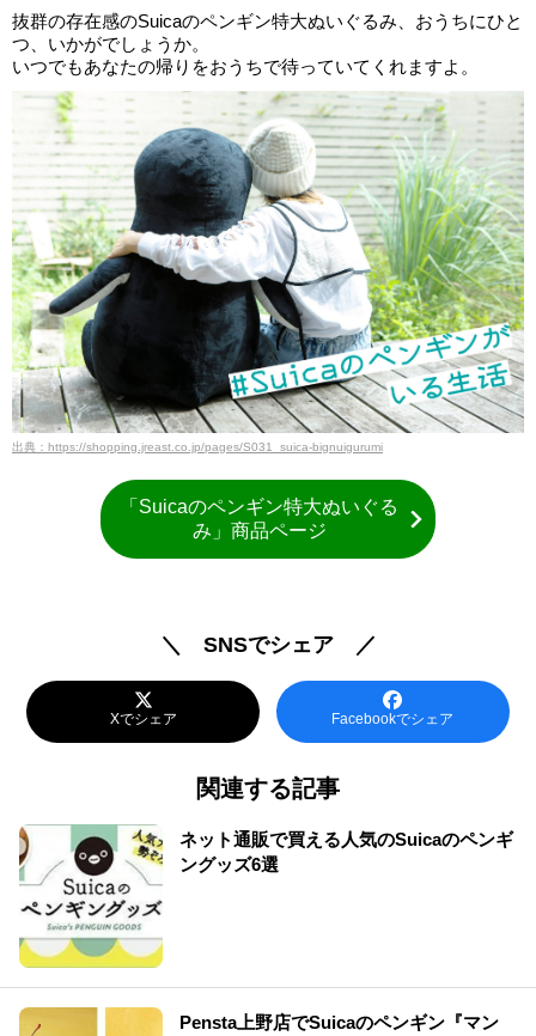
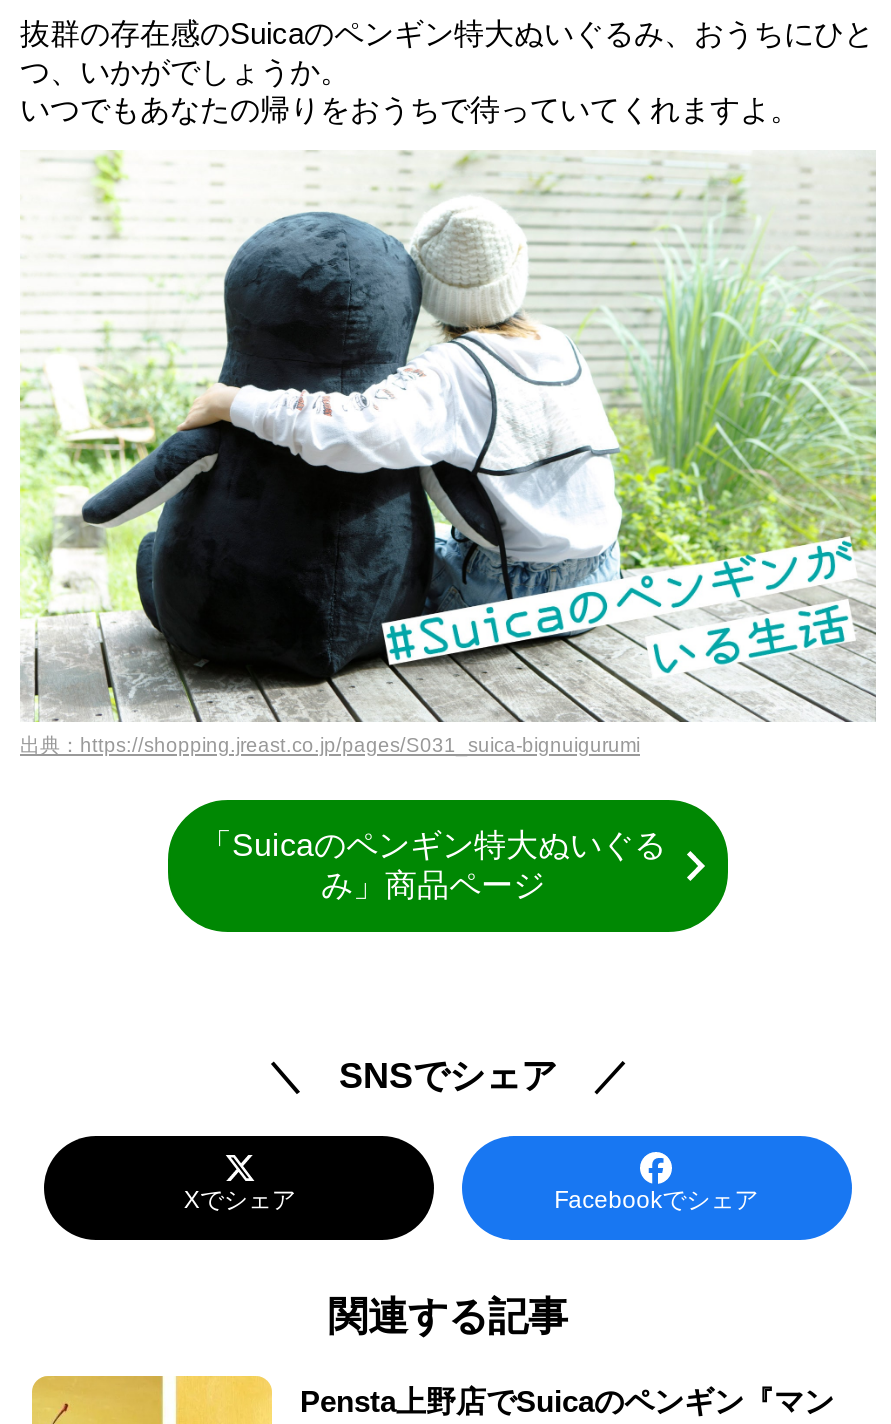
- [image]
- ネット通販で買える人気のSuicaのペンギ
- ングッズ6選
